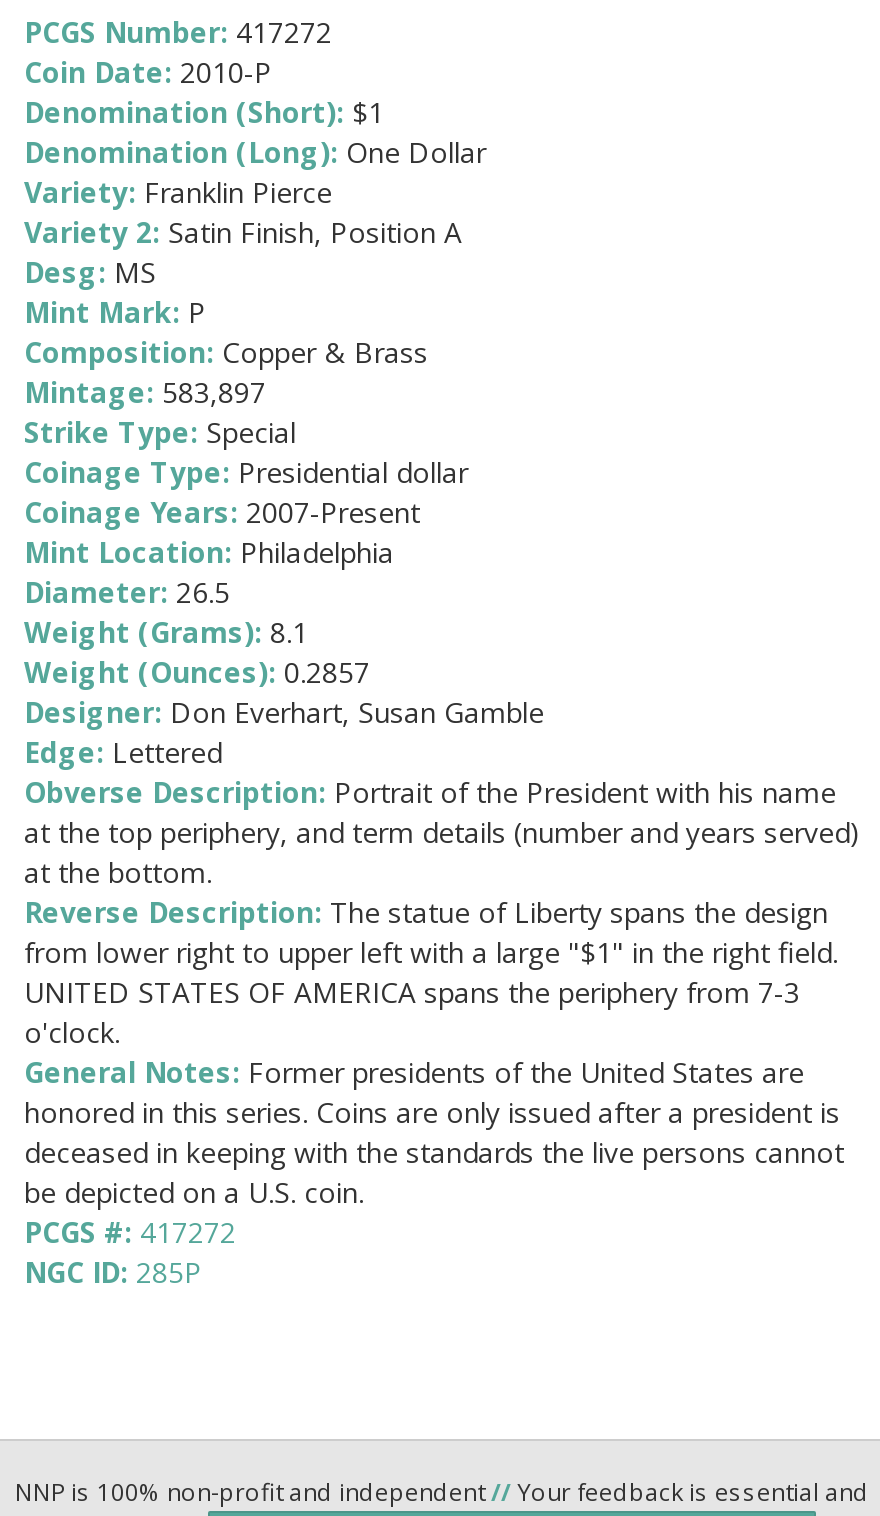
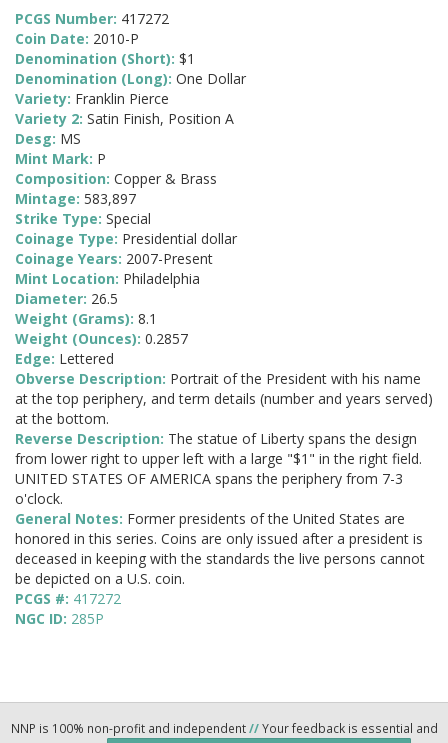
- Designer: Don Everhart, Susan Gamble
